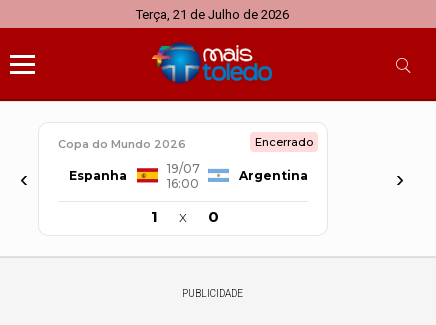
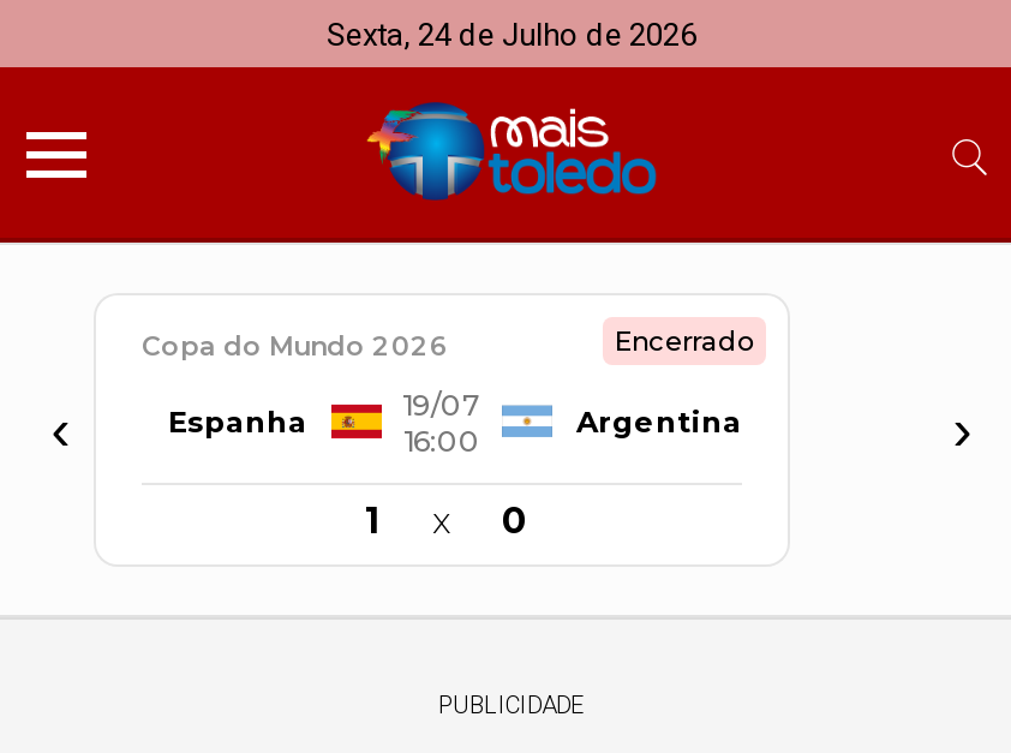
- Terça, 21 de Julho de 2026
+ Sexta, 24 de Julho de 2026
